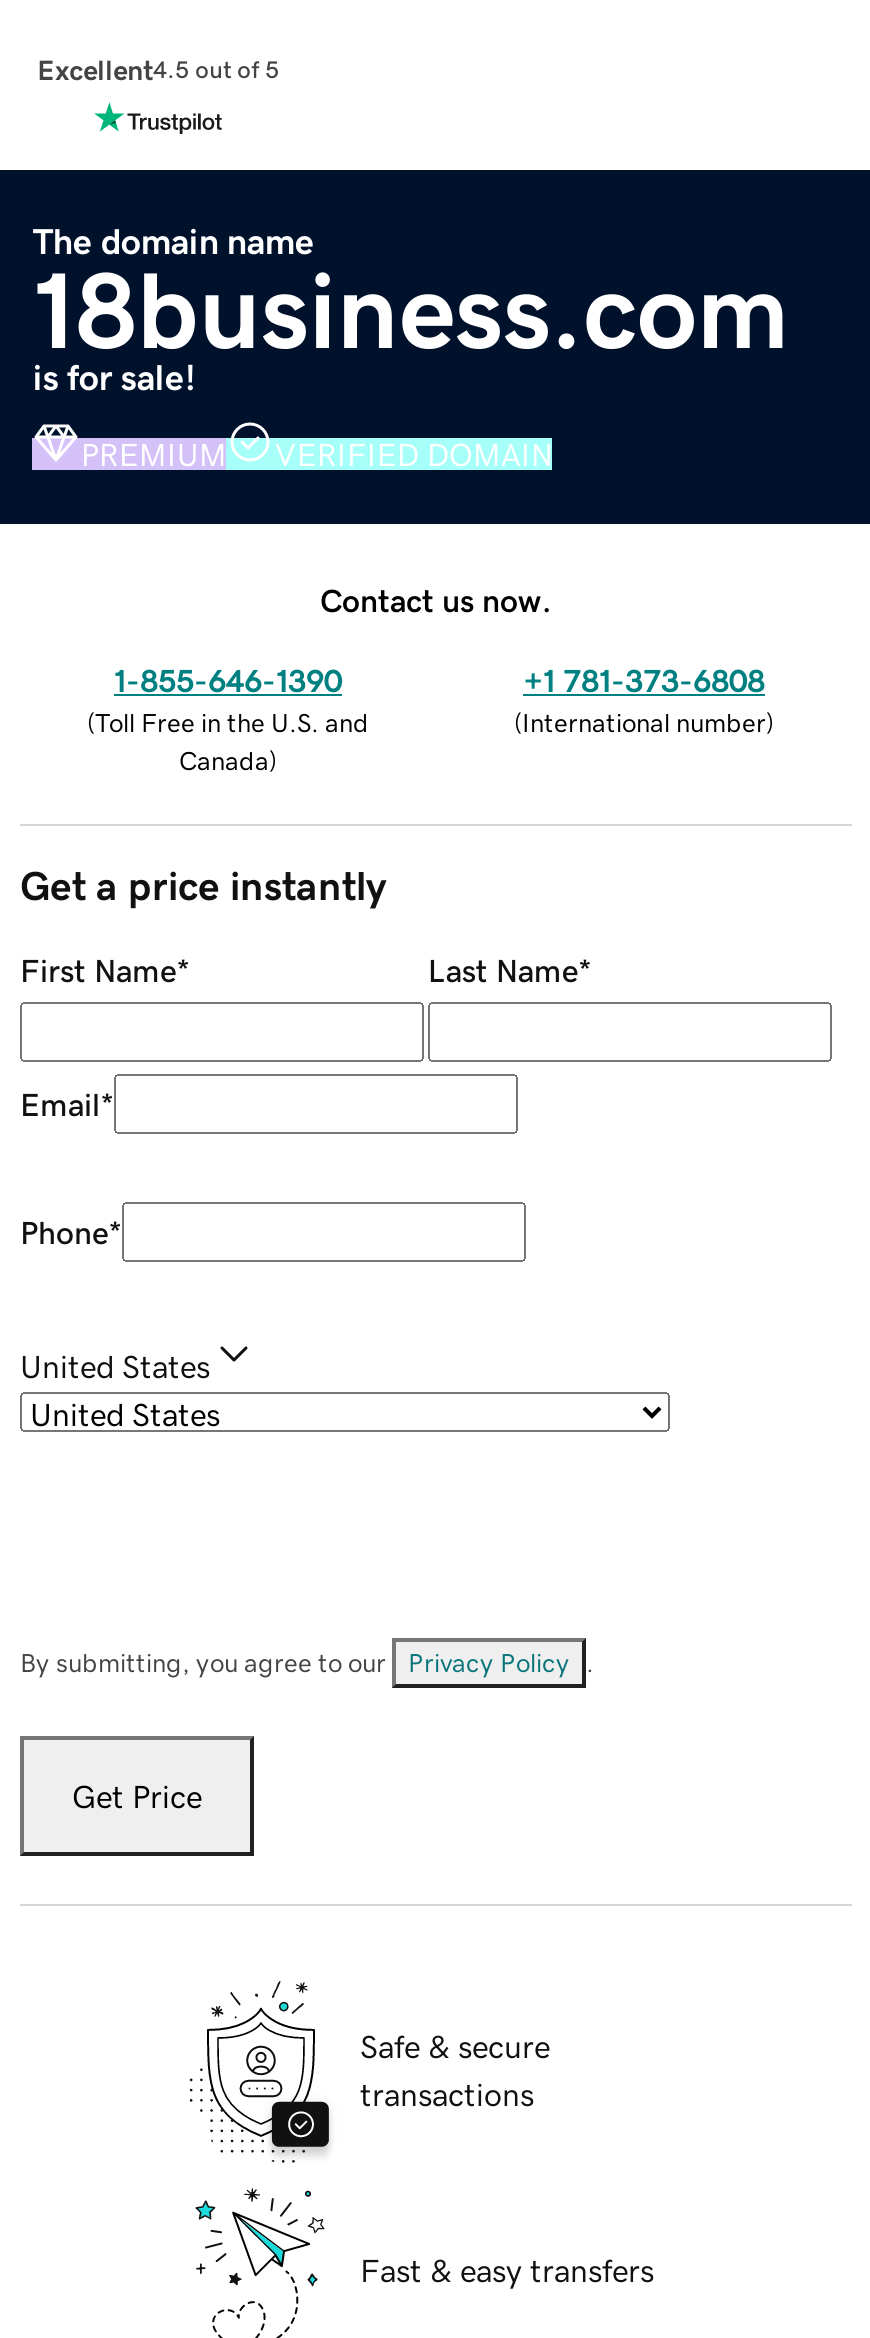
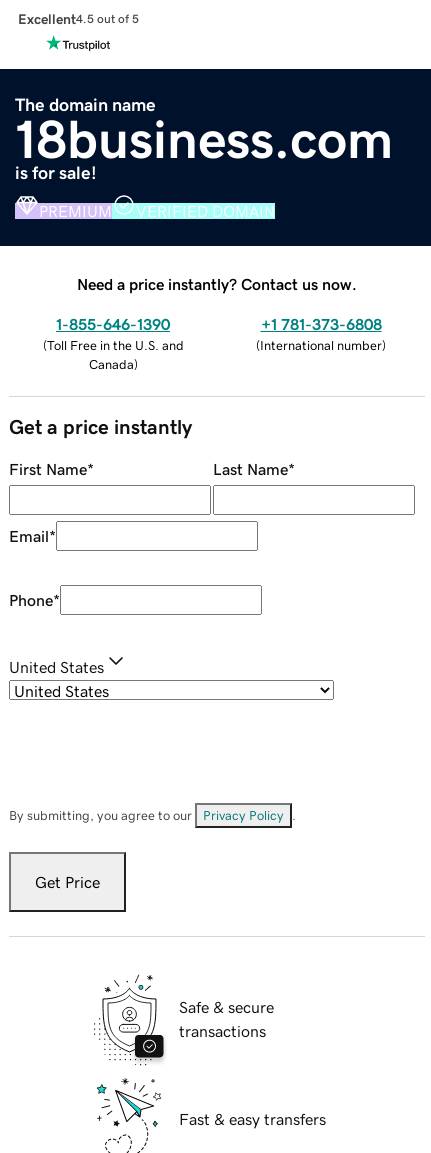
- Contact us now.
+ Need a price instantly? Contact us now.
